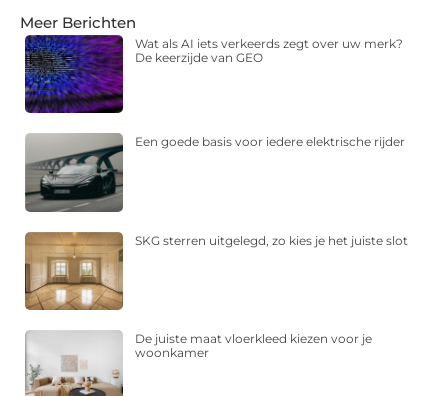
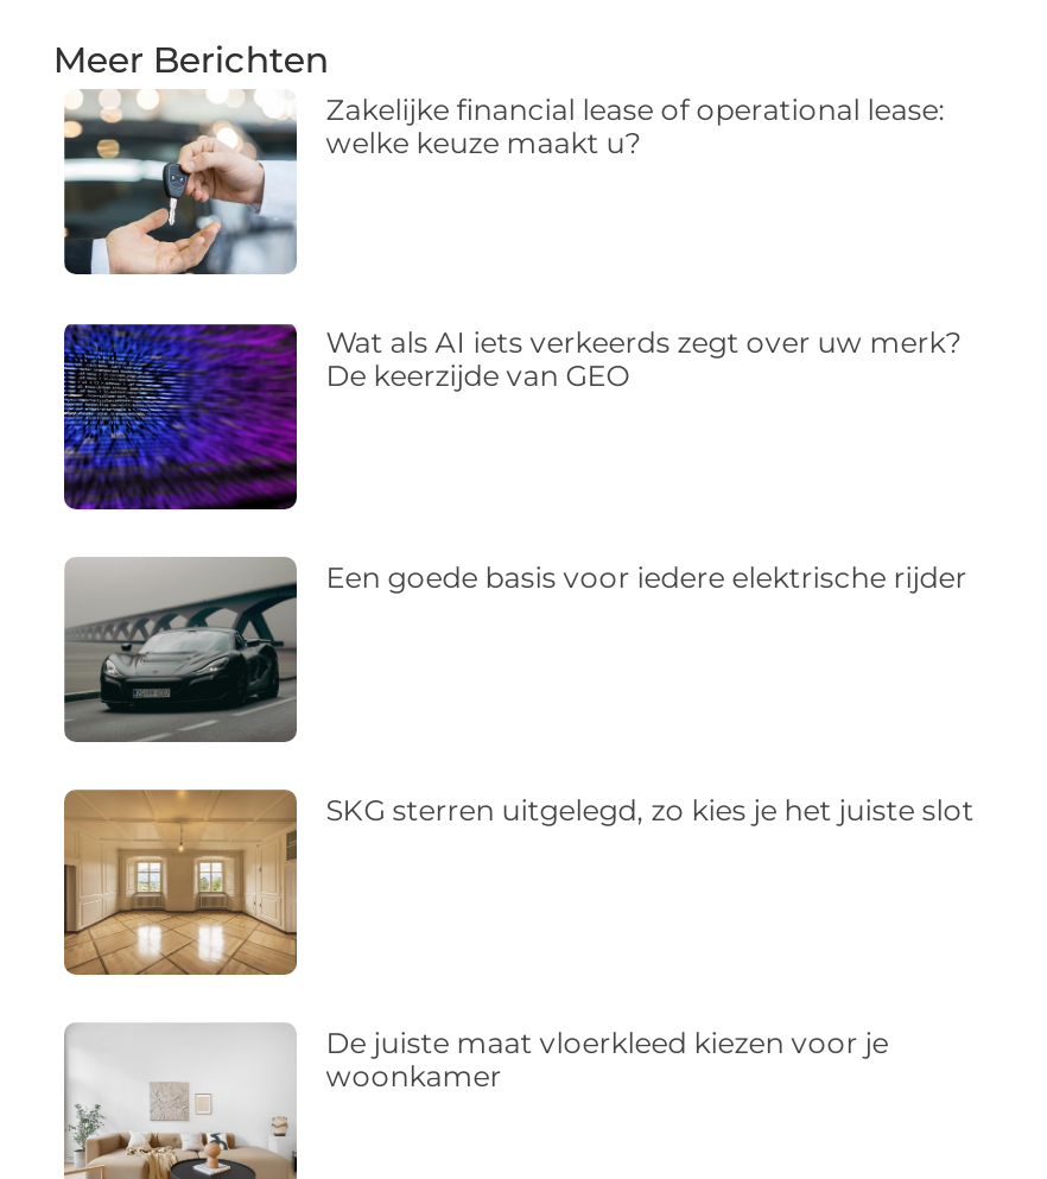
+ [image]
+ Zakelijke financial lease of operational lease:
+ welke keuze maakt u?
